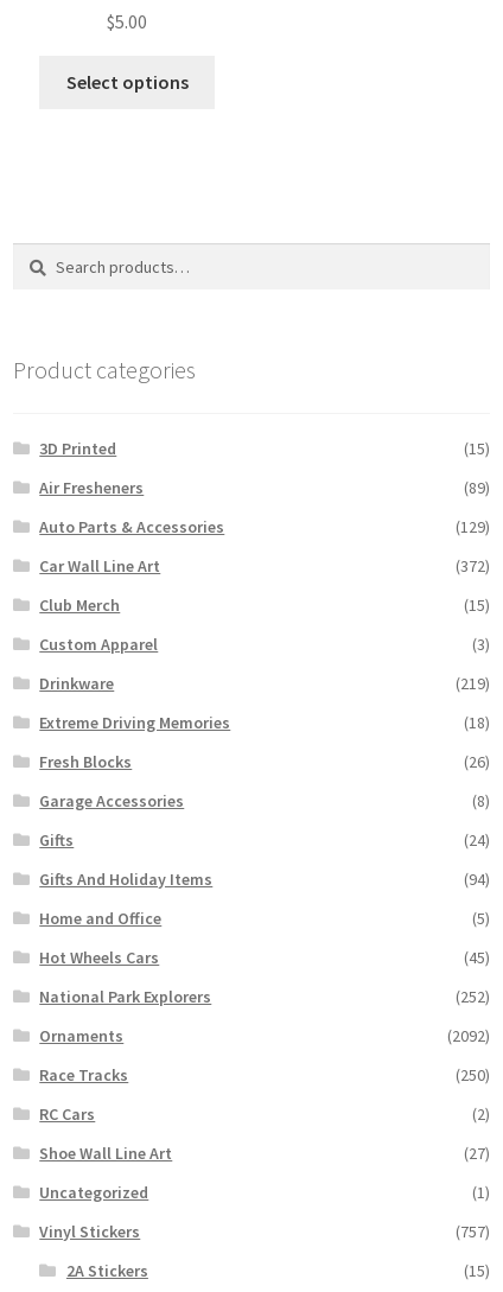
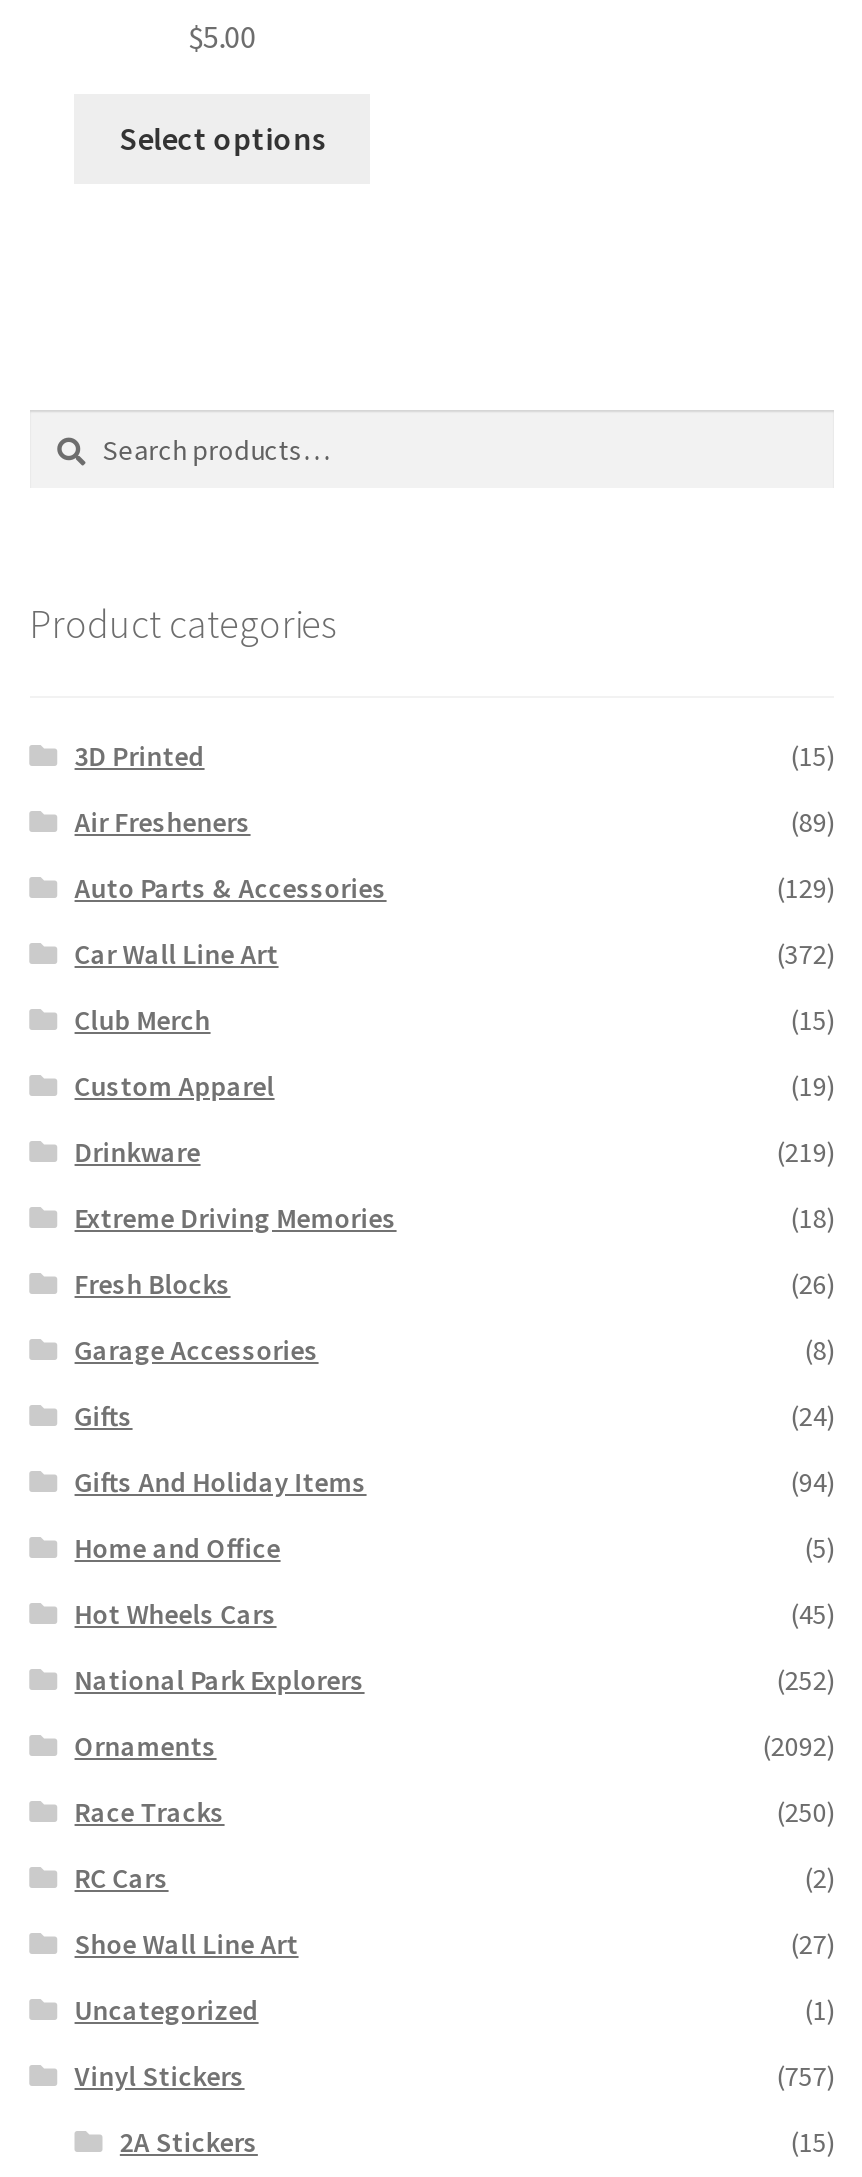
- (3)
+ (19)
